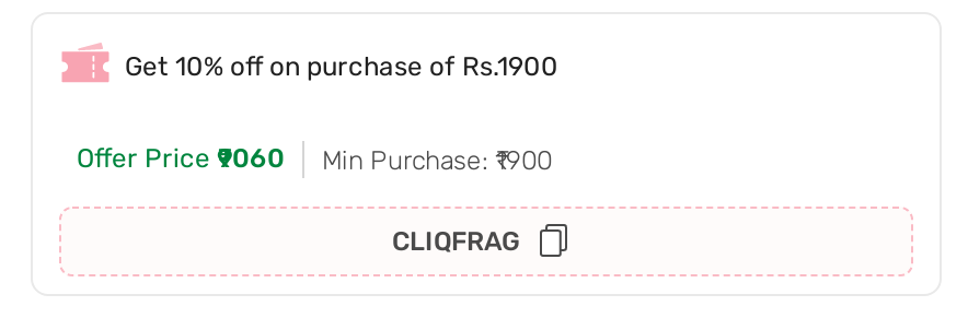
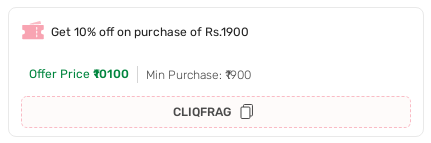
- Offer Price ₹9060
+ Offer Price ₹10100
